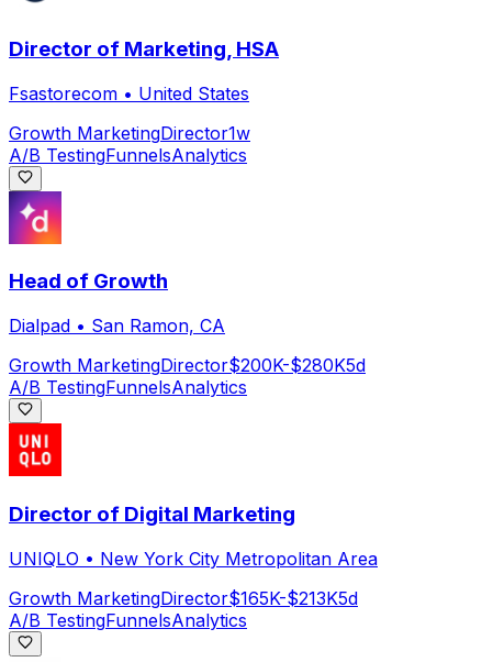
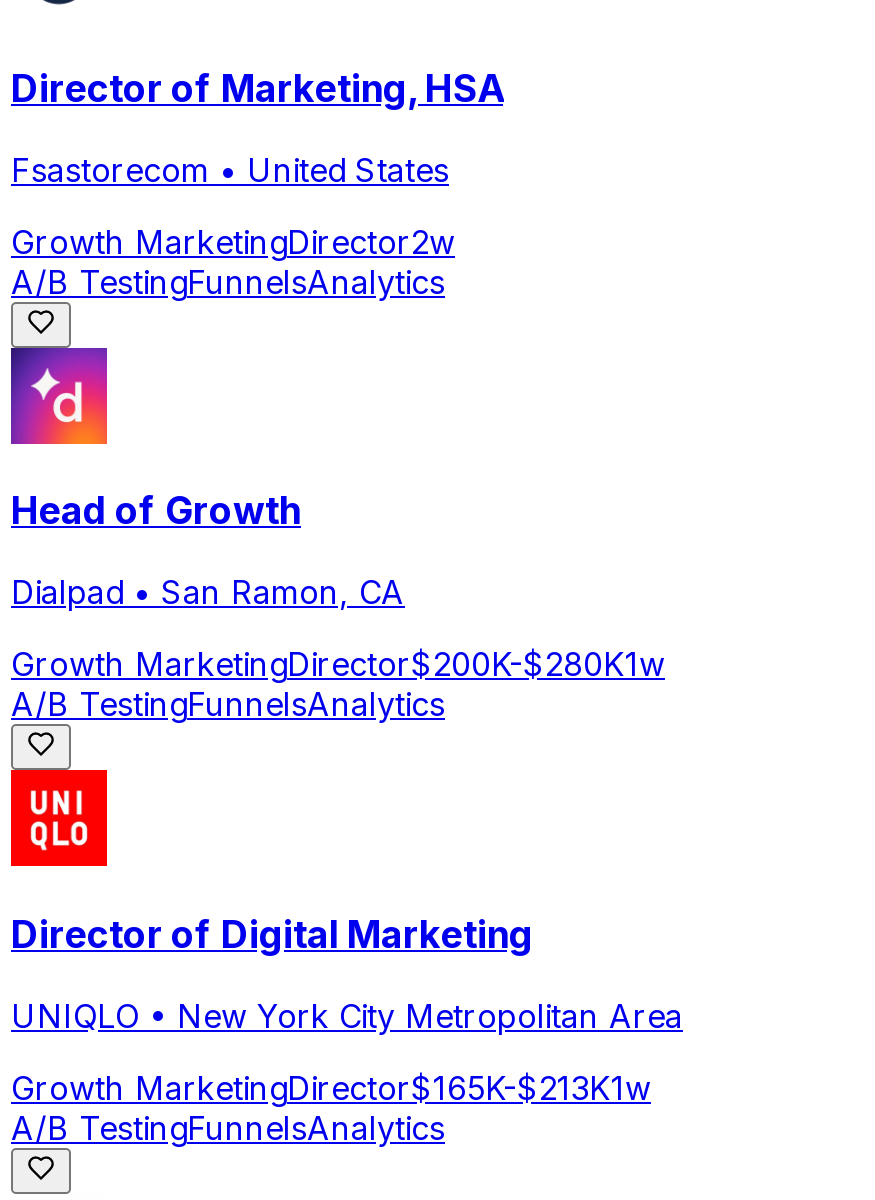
- Growth MarketingDirector1w
+ Growth MarketingDirector2w

- Growth MarketingDirector$200K-$280K5d
+ Growth MarketingDirector$200K-$280K1w

- Growth MarketingDirector$165K-$213K5d
+ Growth MarketingDirector$165K-$213K1w
